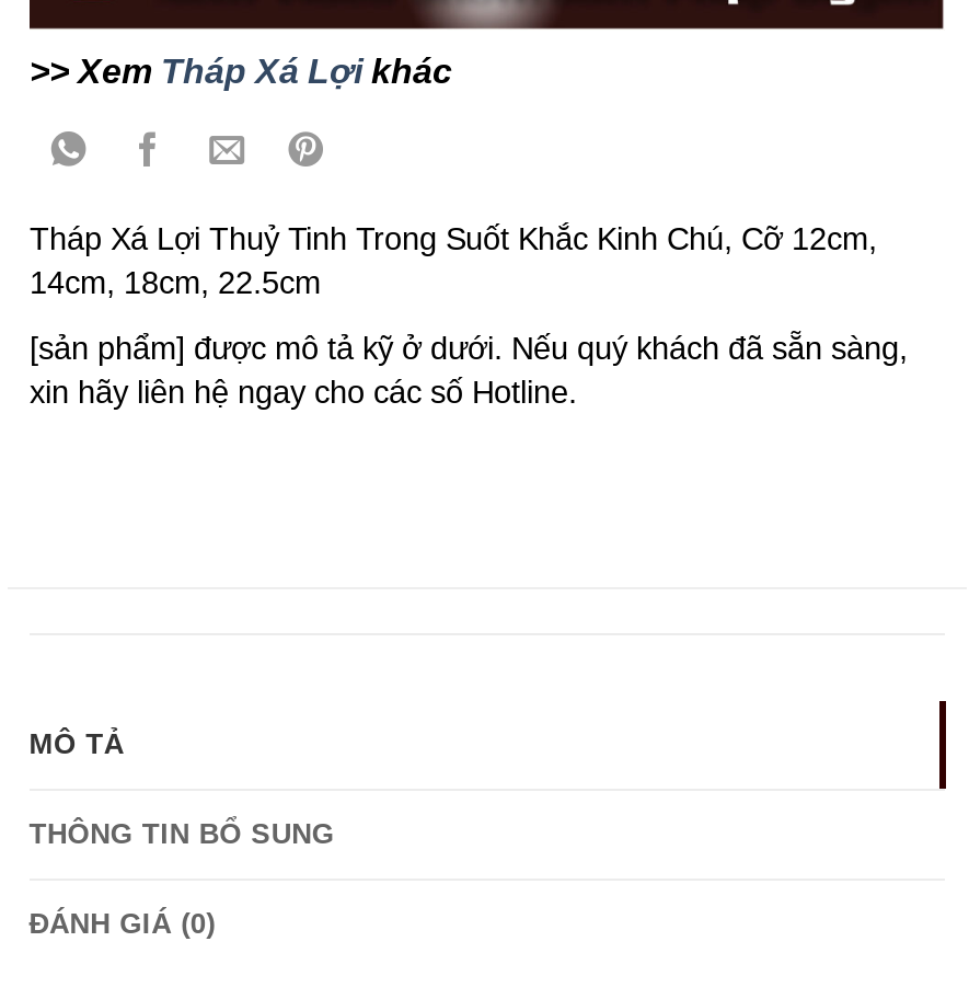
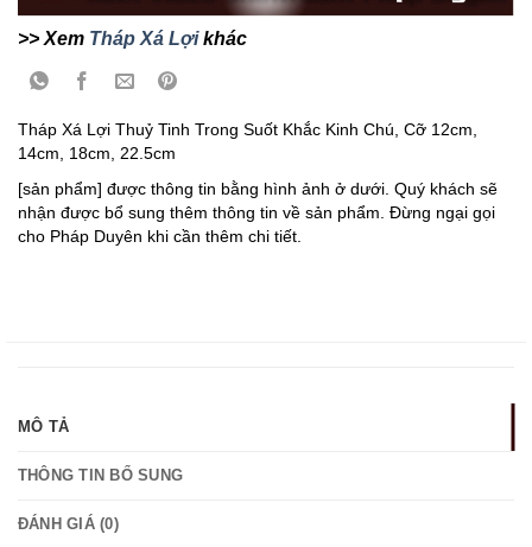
- [sản phẩm] được mô tả kỹ ở dưới. Nếu quý khách đã sẵn sàng,
- xin hãy liên hệ ngay cho các số Hotline.
+ [sản phẩm] được thông tin bằng hình ảnh ở dưới. Quý khách sẽ
+ nhận được bổ sung thêm thông tin về sản phẩm. Đừng ngại gọi
+ cho Pháp Duyên khi cần thêm chi tiết.
